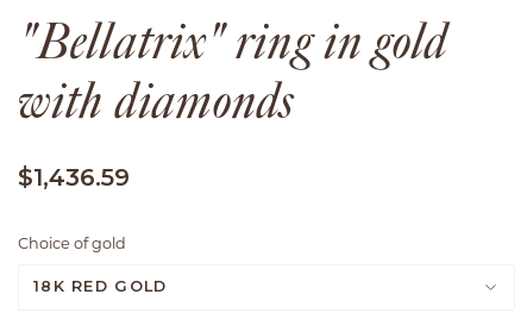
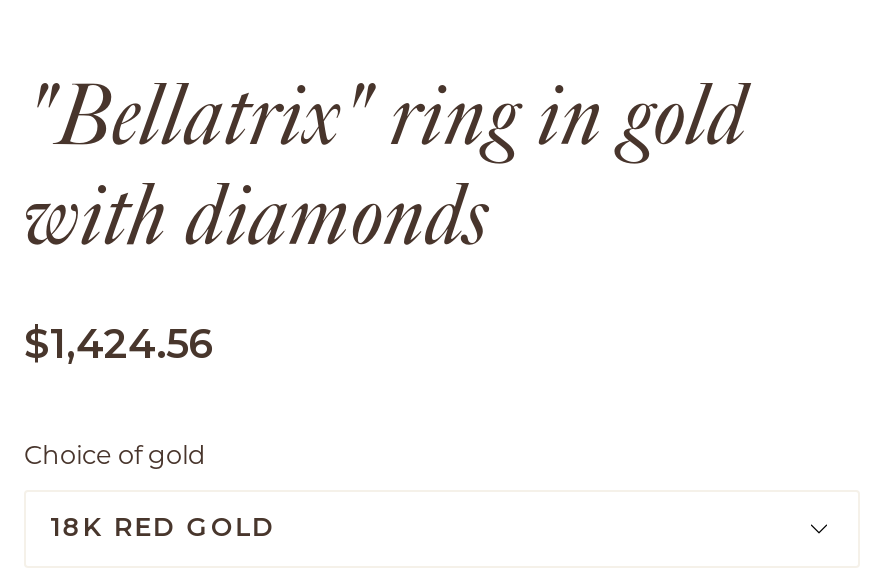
- $1,436.59
+ $1,424.56
